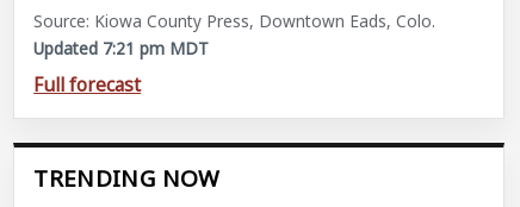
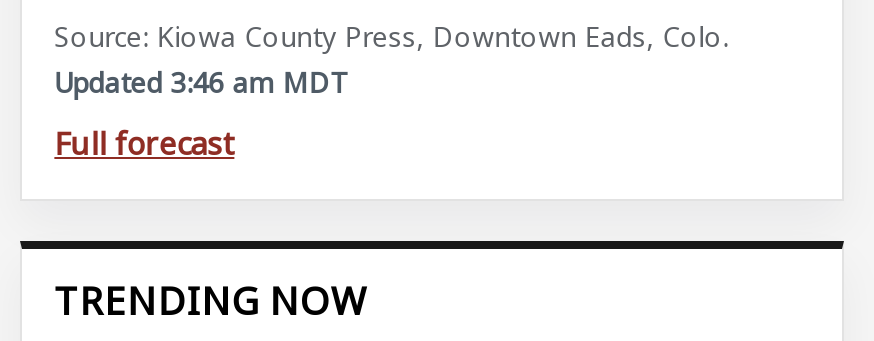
- Updated 7:21 pm MDT
+ Updated 3:46 am MDT
